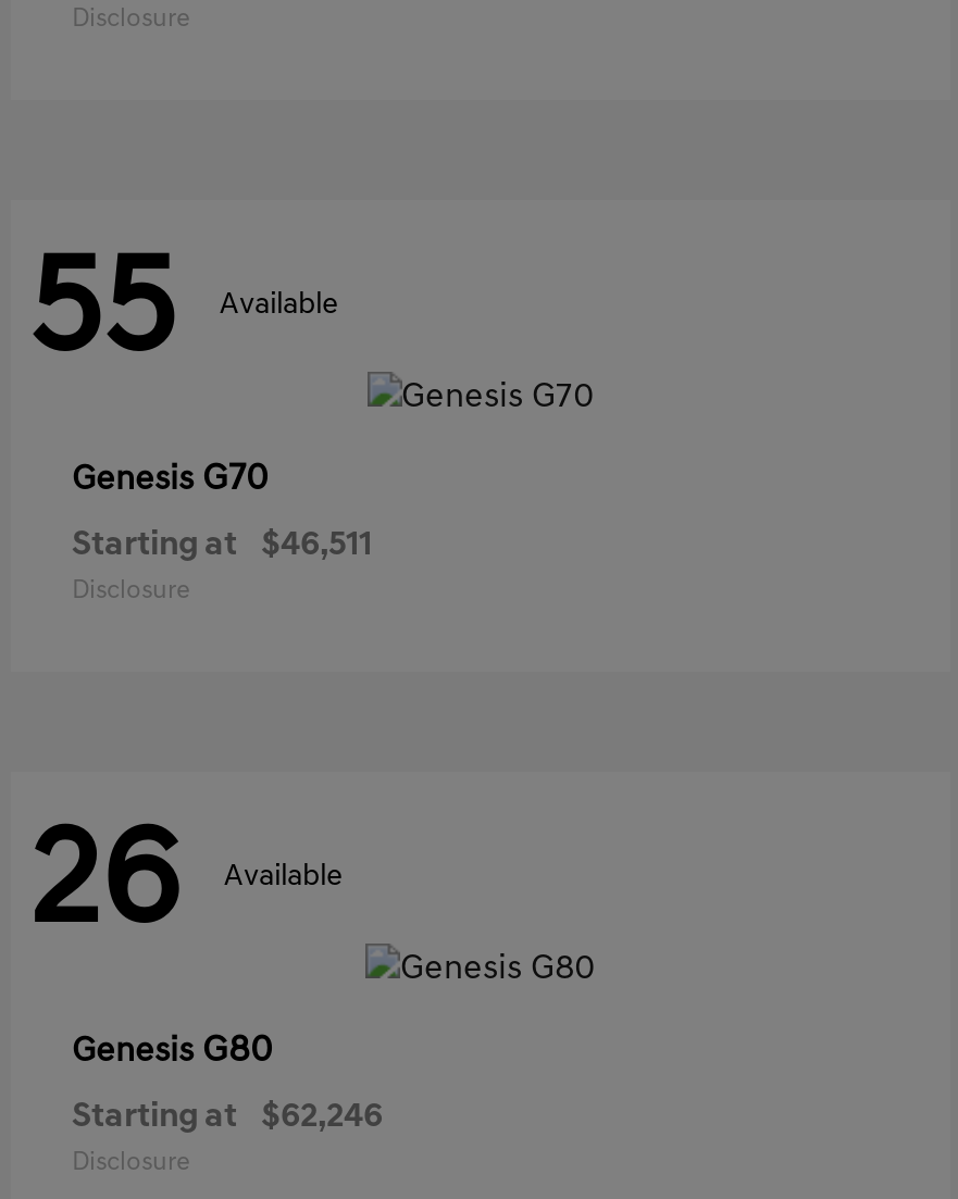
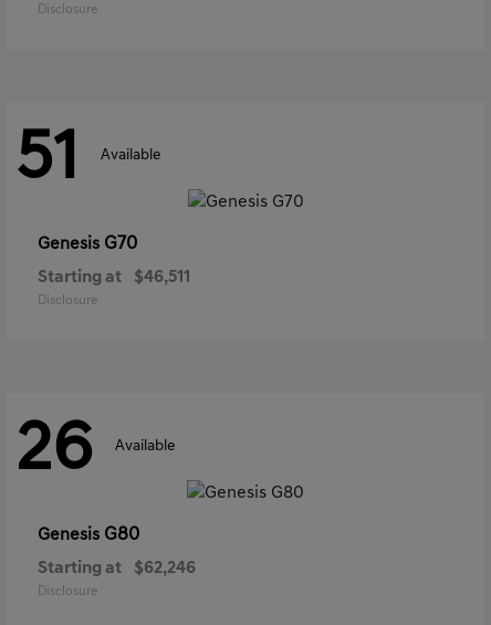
- 55 Available
+ 51 Available
